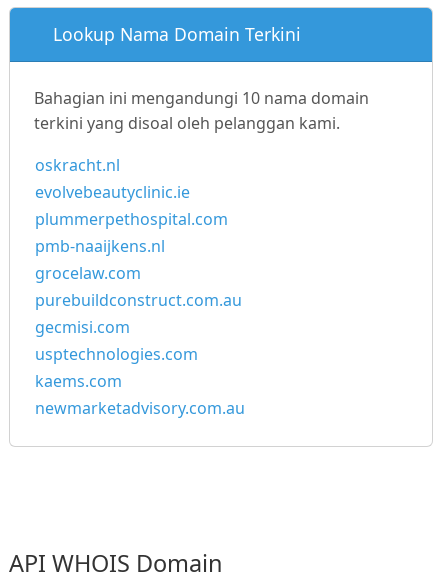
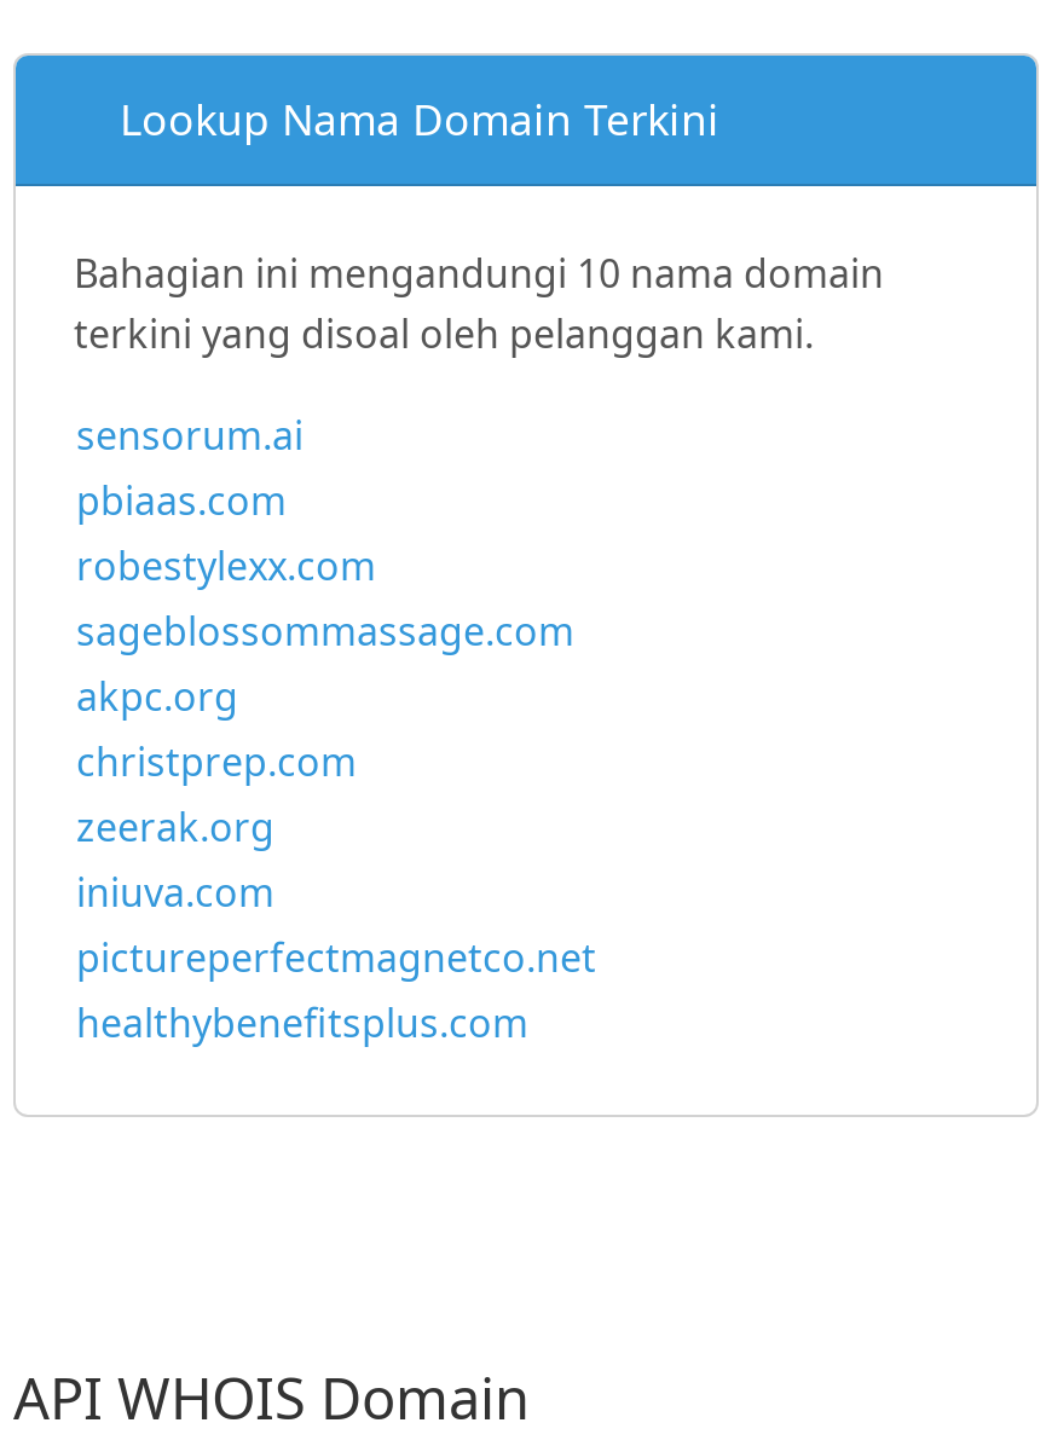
- oskracht.nl
- evolvebeautyclinic.ie
- plummerpethospital.com
- pmb-naaijkens.nl
- grocelaw.com
- purebuildconstruct.com.au
- gecmisi.com
- usptechnologies.com
- kaems.com
- newmarketadvisory.com.au
+ sensorum.ai
+ pbiaas.com
+ robestylexx.com
+ sageblossommassage.com
+ akpc.org
+ christprep.com
+ zeerak.org
+ iniuva.com
+ pictureperfectmagnetco.net
+ healthybenefitsplus.com
